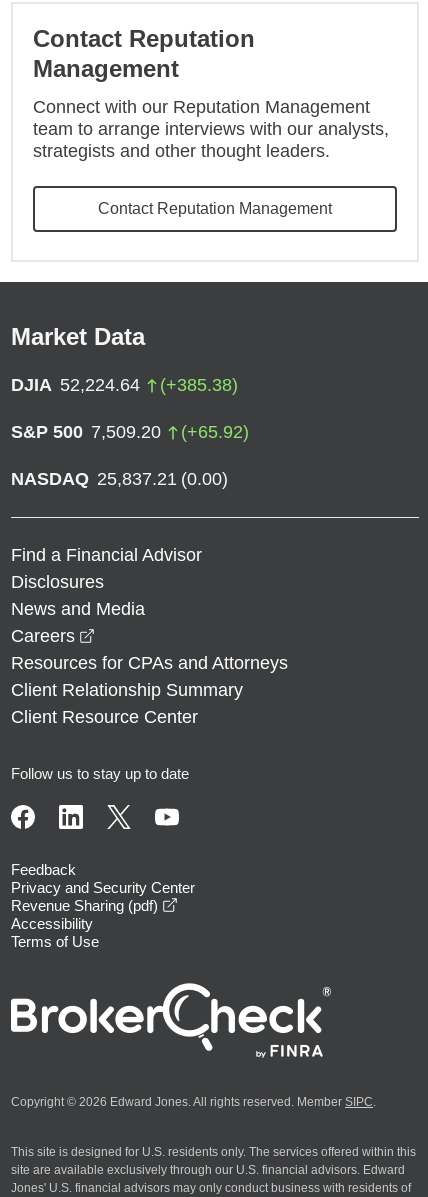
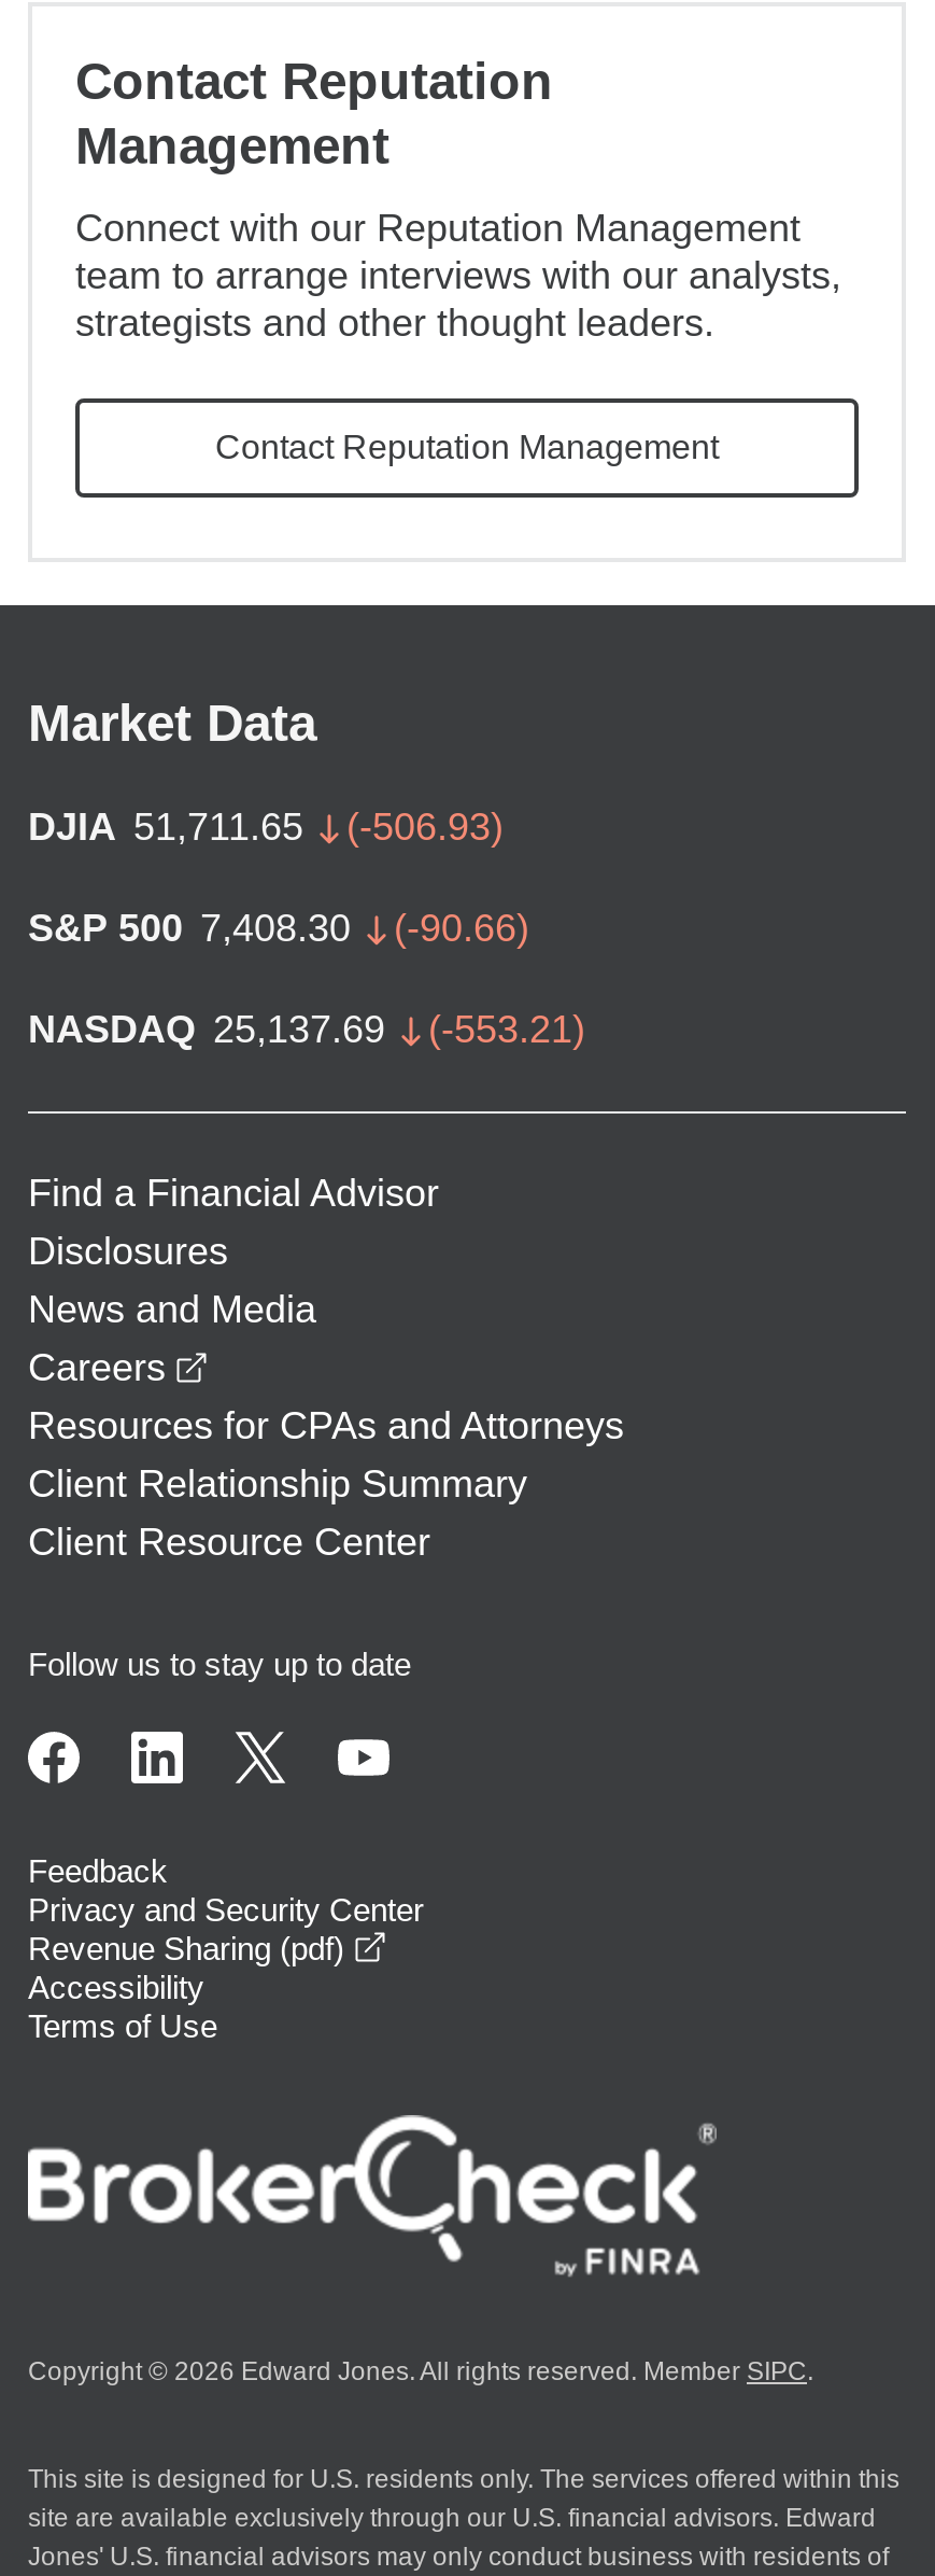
- DJIA 52,224.64
- (+385.38)
+ DJIA 51,711.65
+ (-506.93)

- S&P 500 7,509.20
- (+65.92)
+ S&P 500 7,408.30
+ (-90.66)

- NASDAQ 25,837.21 (0.00)
+ NASDAQ 25,137.69
+ (-553.21)
